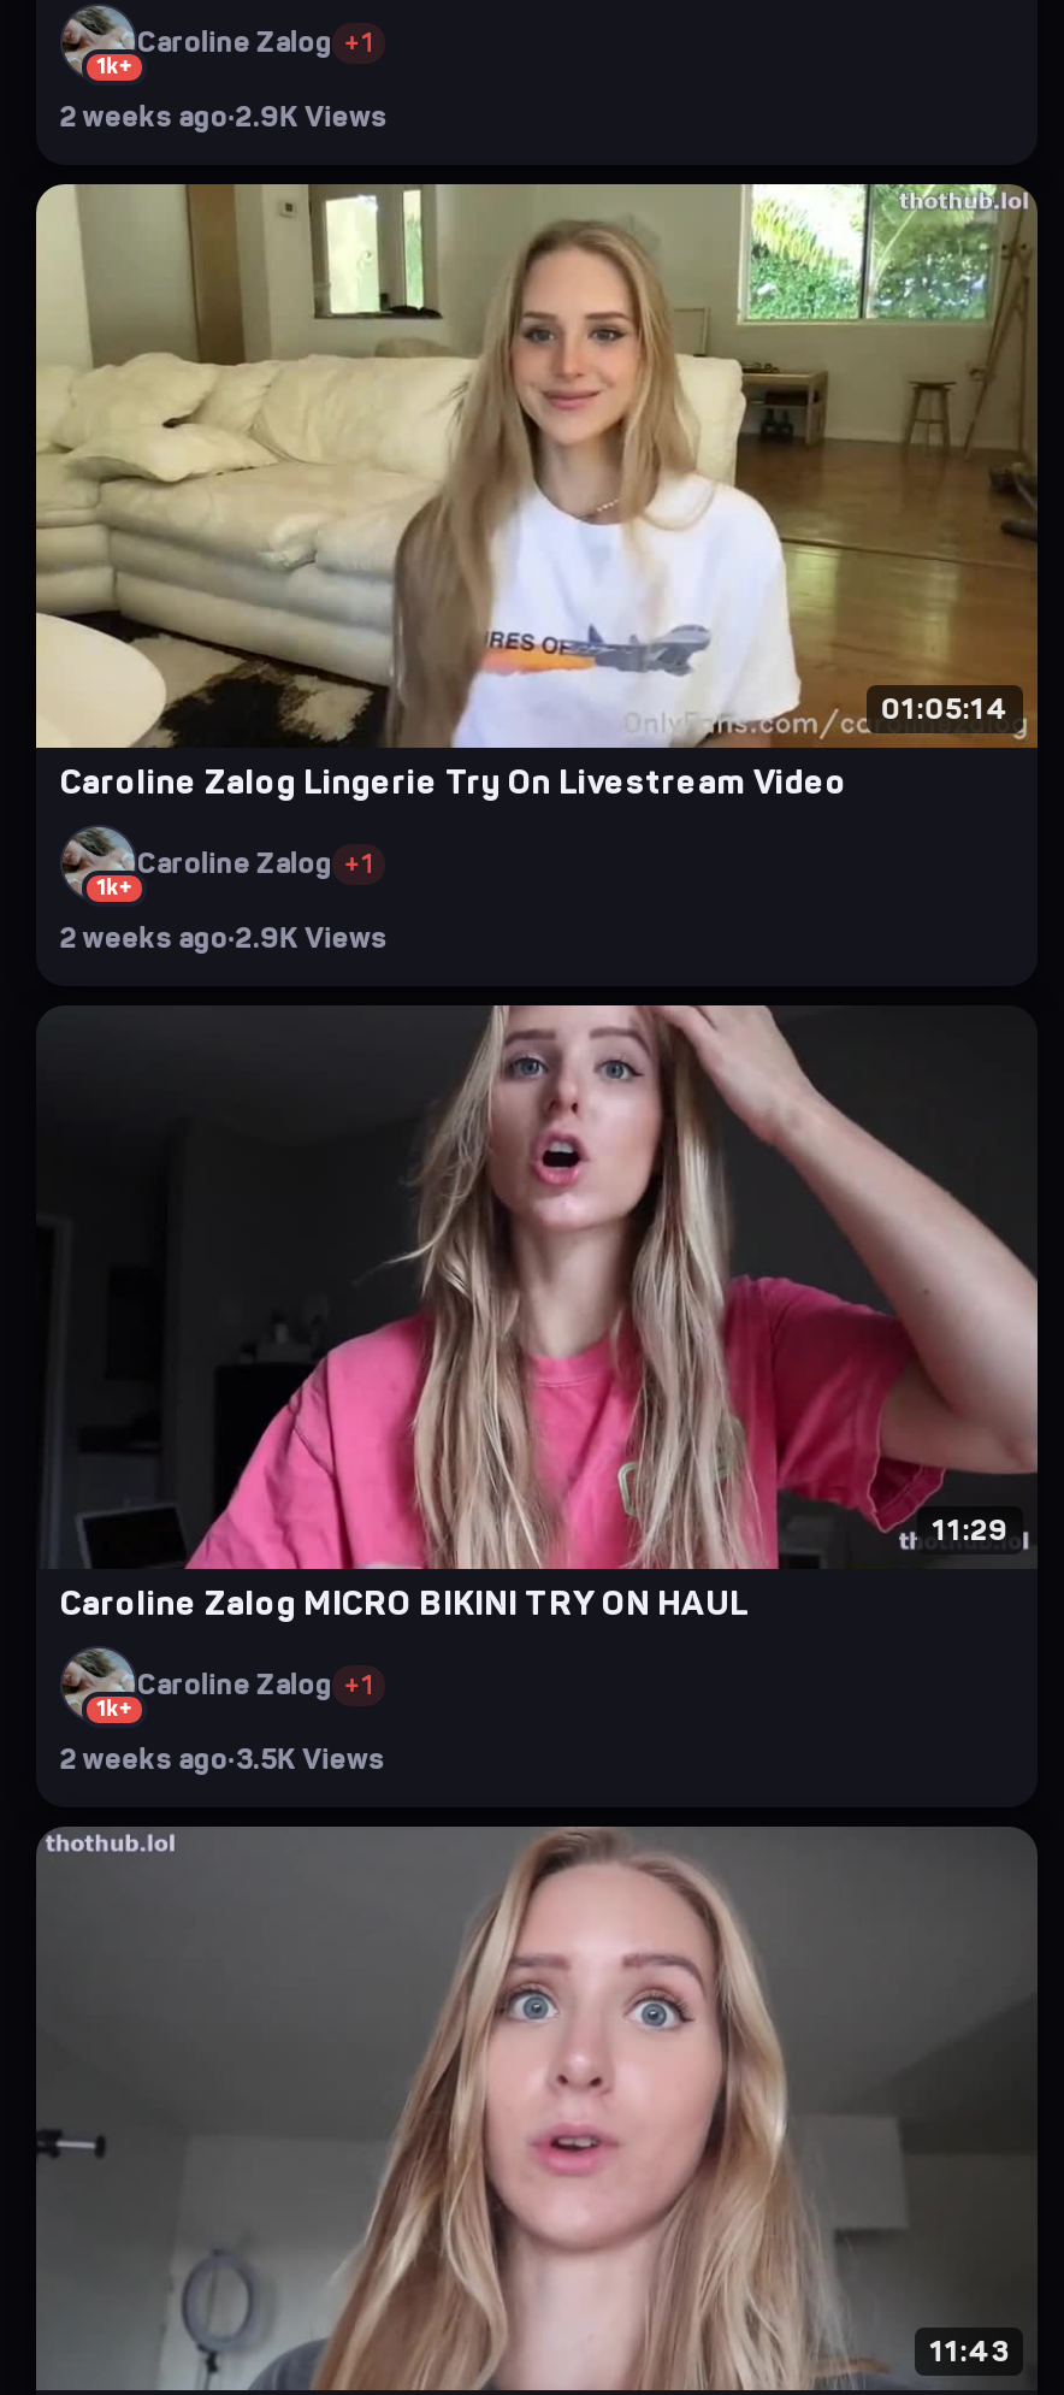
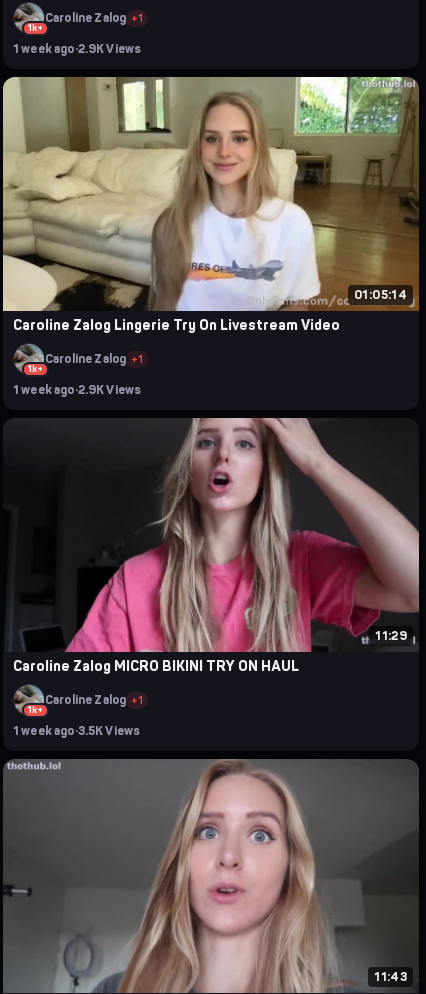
- 2 weeks ago·2.9K Views
+ 1 week ago·2.9K Views

- 2 weeks ago·2.9K Views
+ 1 week ago·2.9K Views

- 2 weeks ago·3.5K Views
+ 1 week ago·3.5K Views
